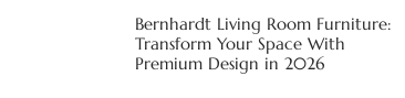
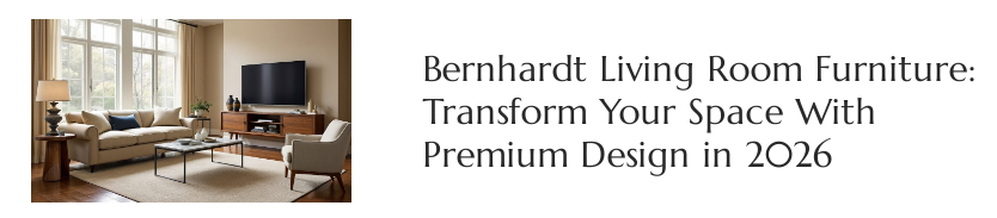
+ [image]
